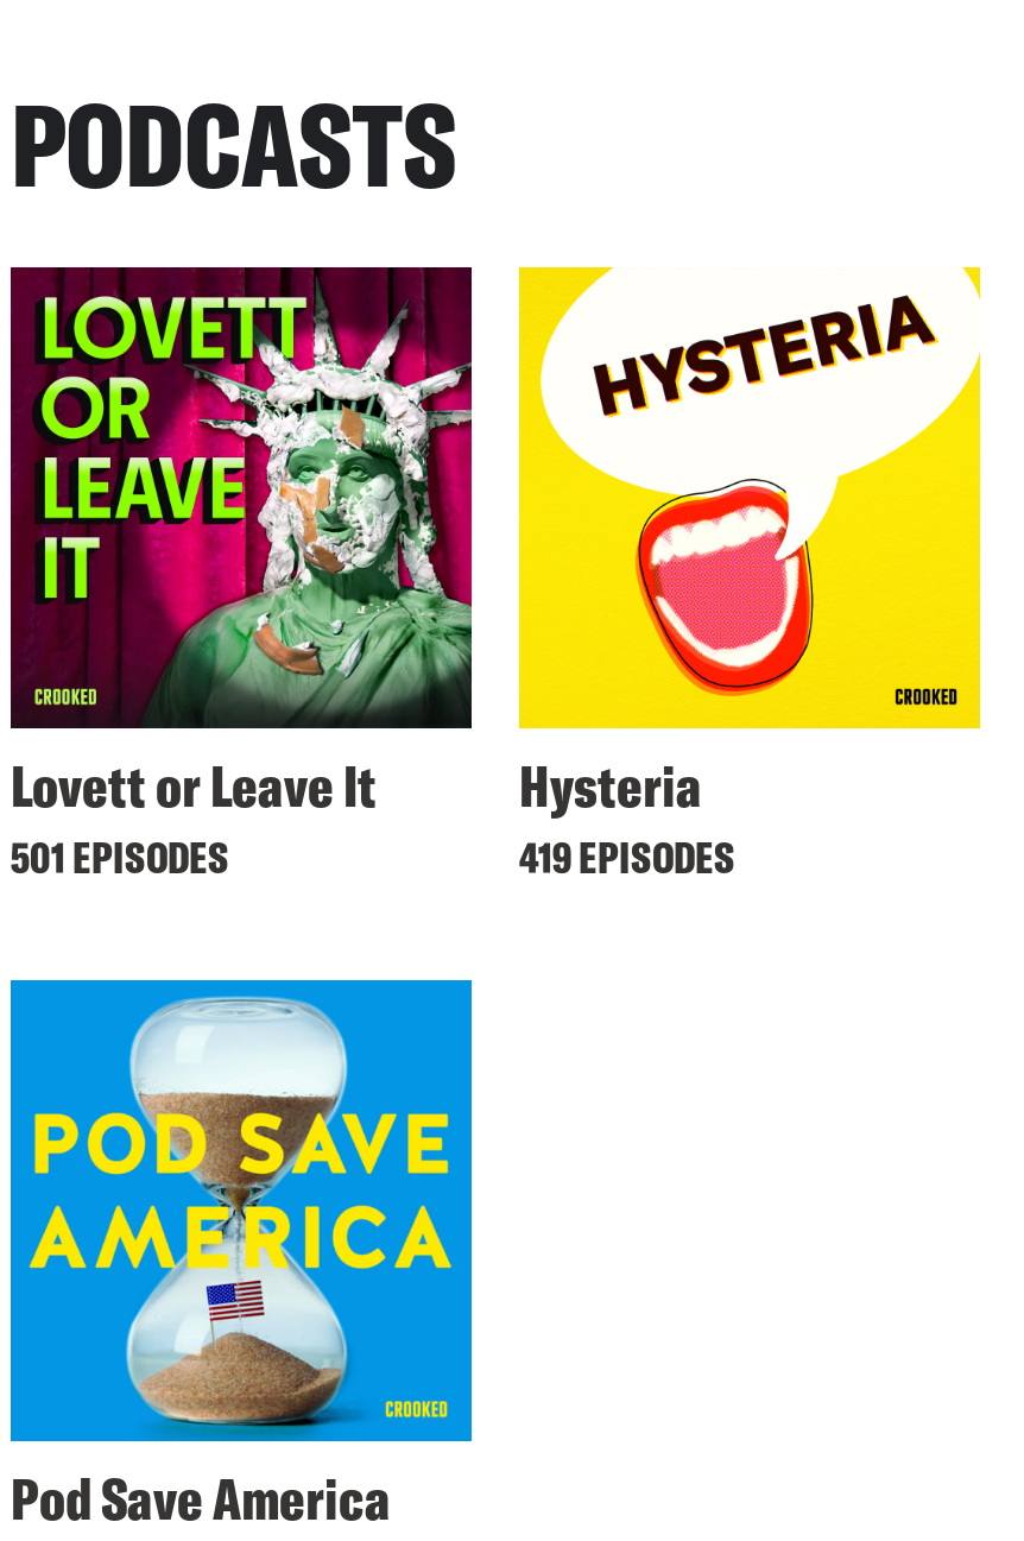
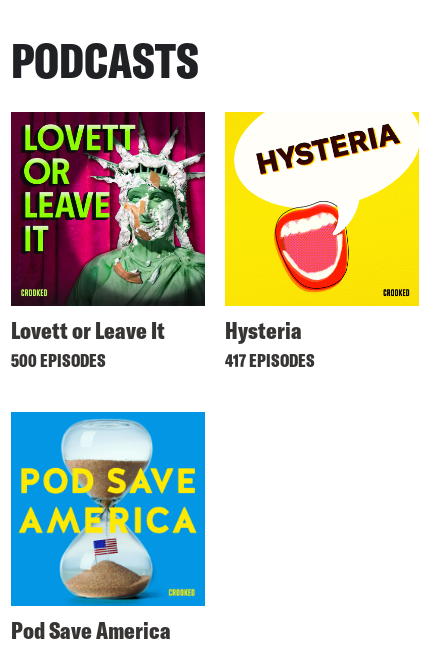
- 501 EPISODES
+ 500 EPISODES

- 419 EPISODES
+ 417 EPISODES
